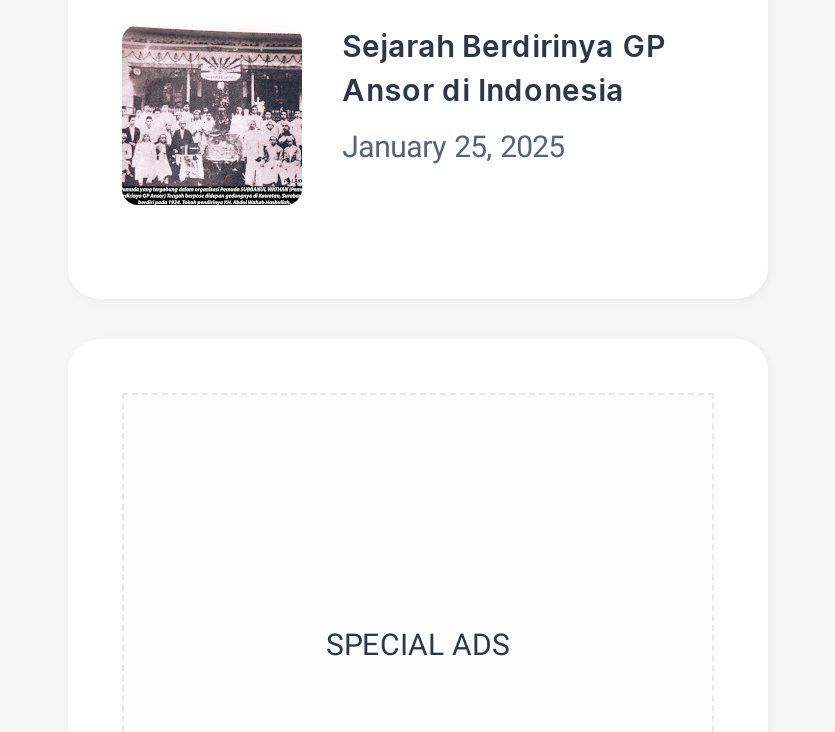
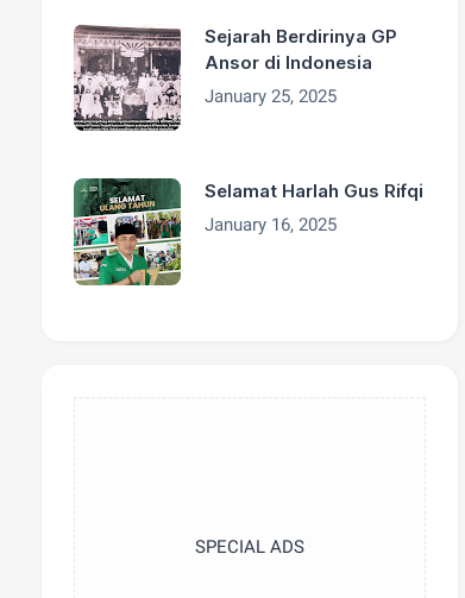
+ [image]
+ Selamat Harlah Gus Rifqi
+ January 16, 2025
